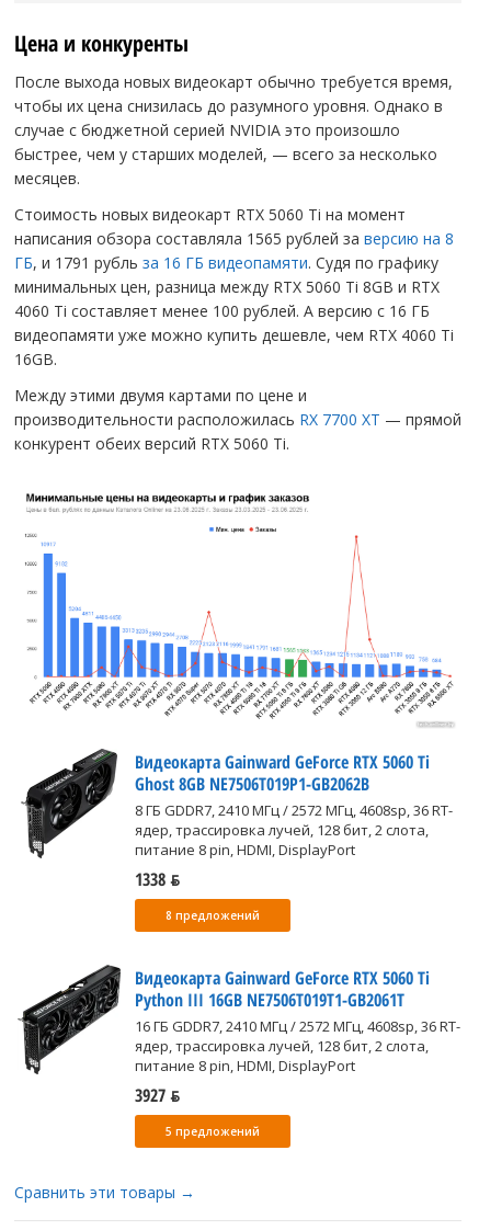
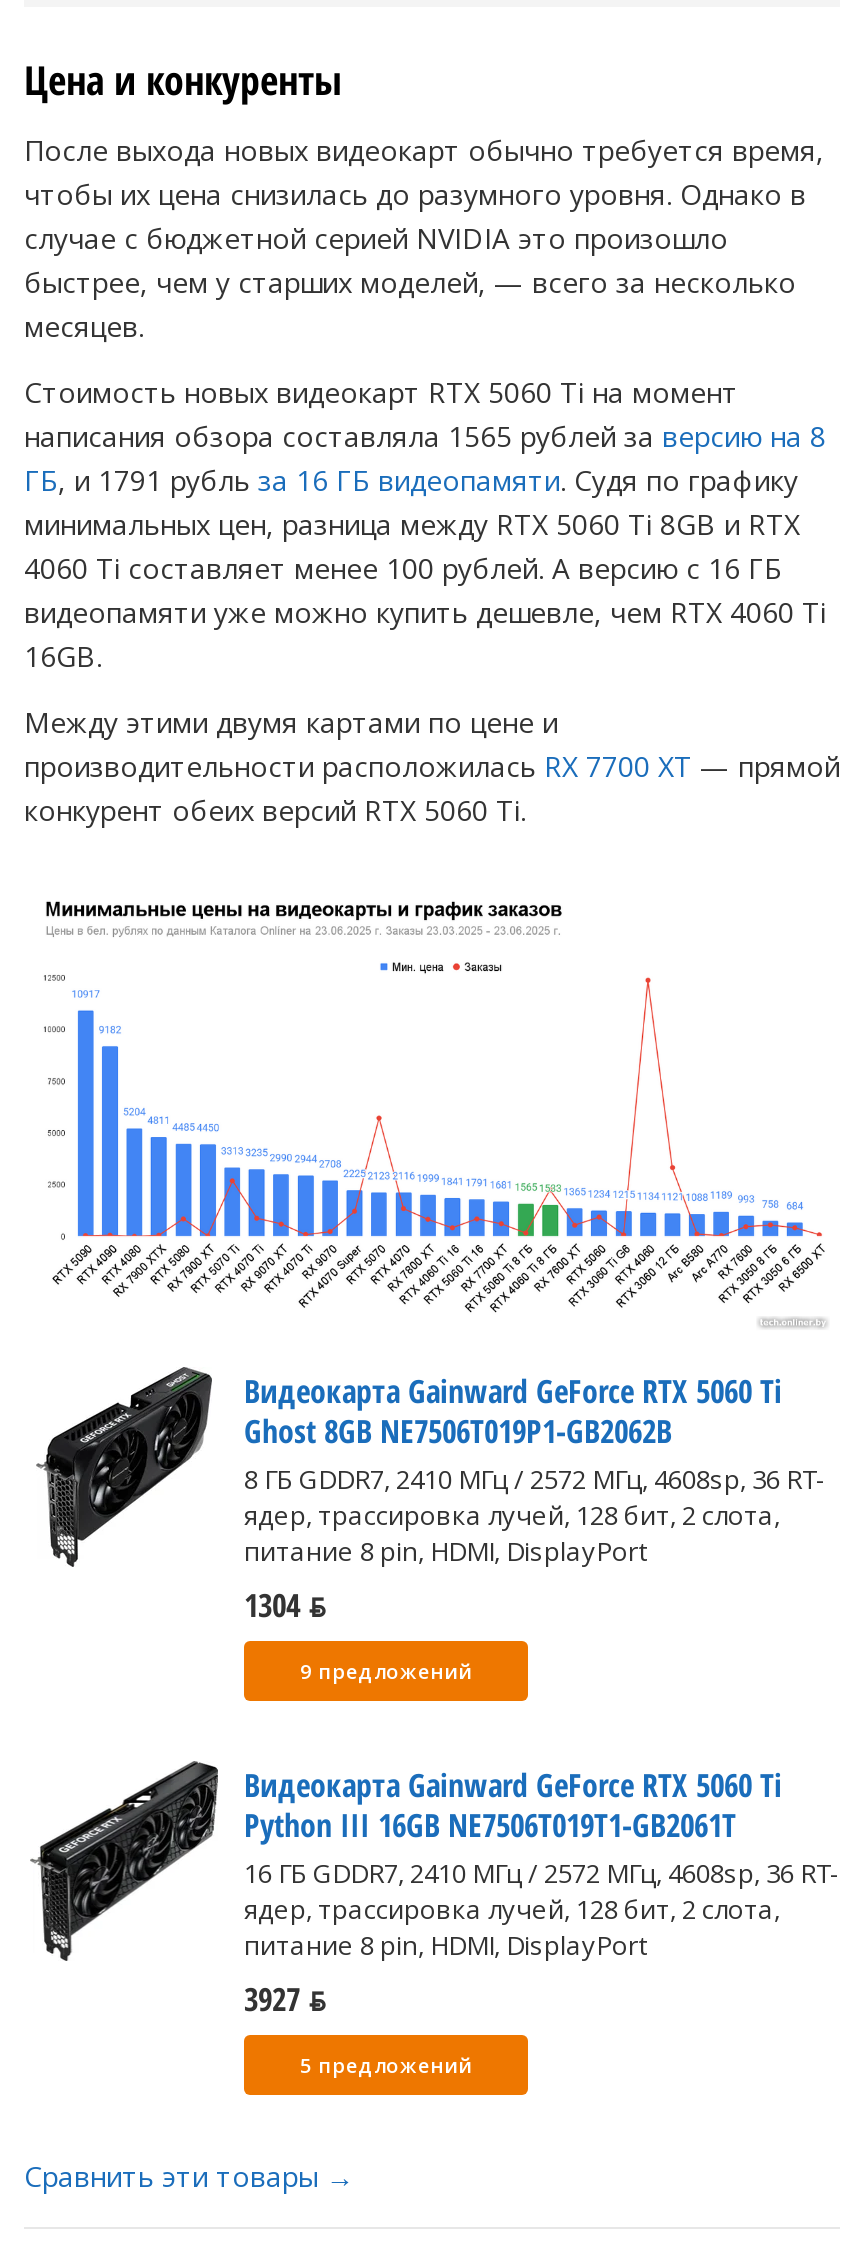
- 1338 ƃ
+ 1304 ƃ

- 8 предложений
+ 9 предложений
